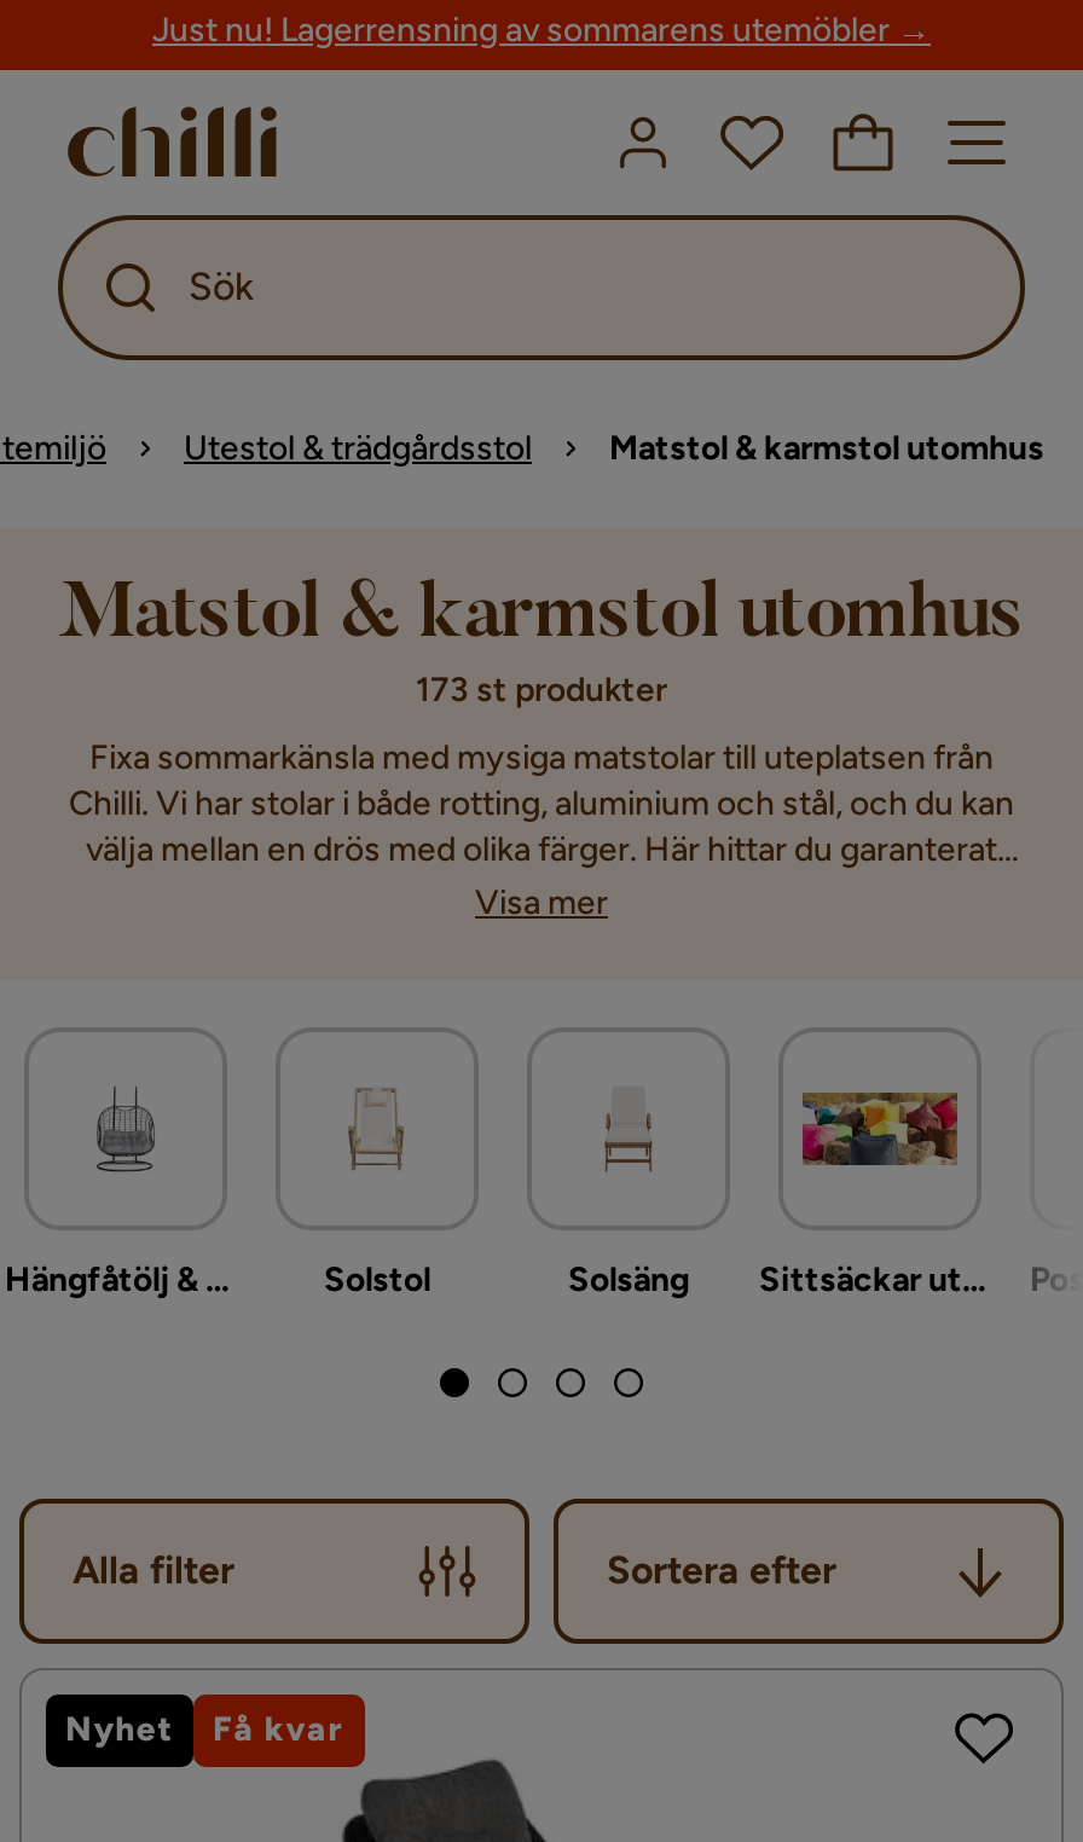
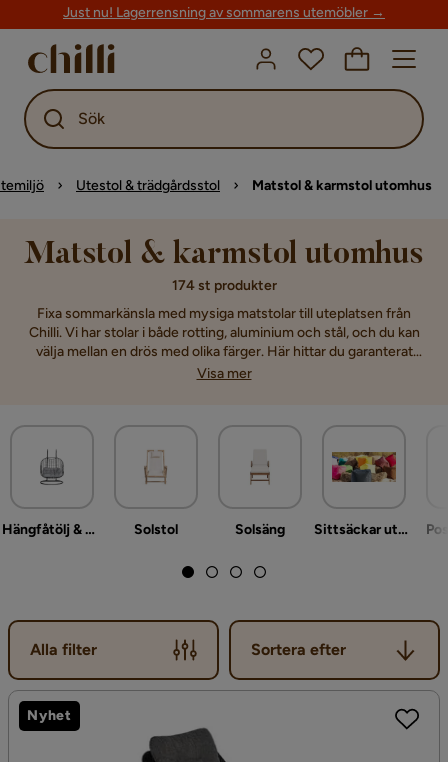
- 173 st produkter
+ 174 st produkter

- Få kvar
